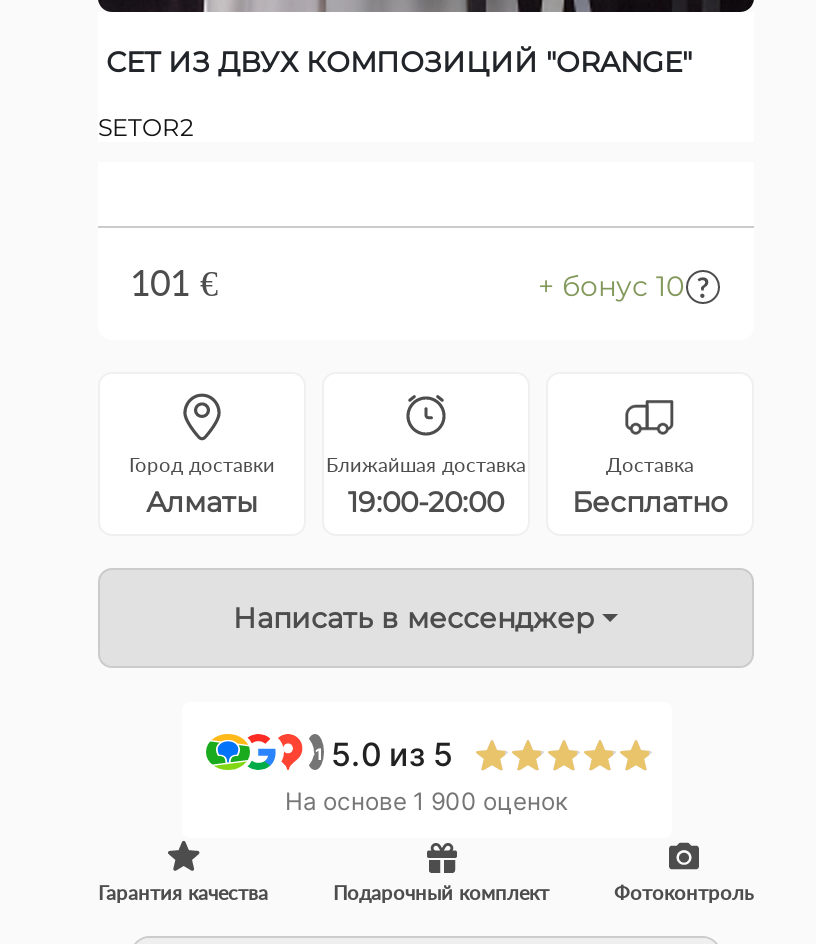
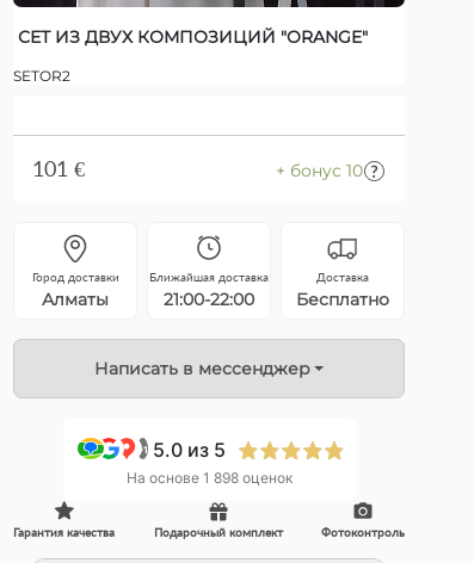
- 19:00-20:00 Бесплатно
+ 21:00-22:00 Бесплатно

- На основе 1 900 оценок
+ На основе 1 898 оценок
